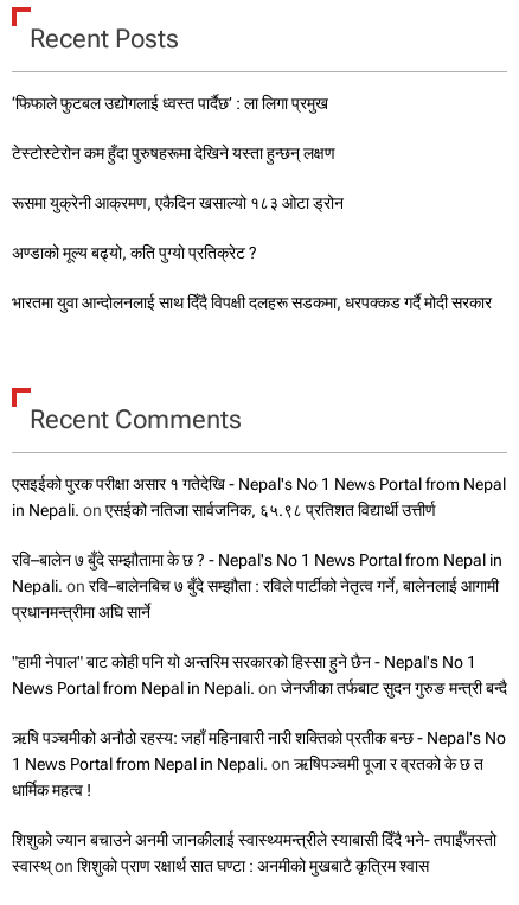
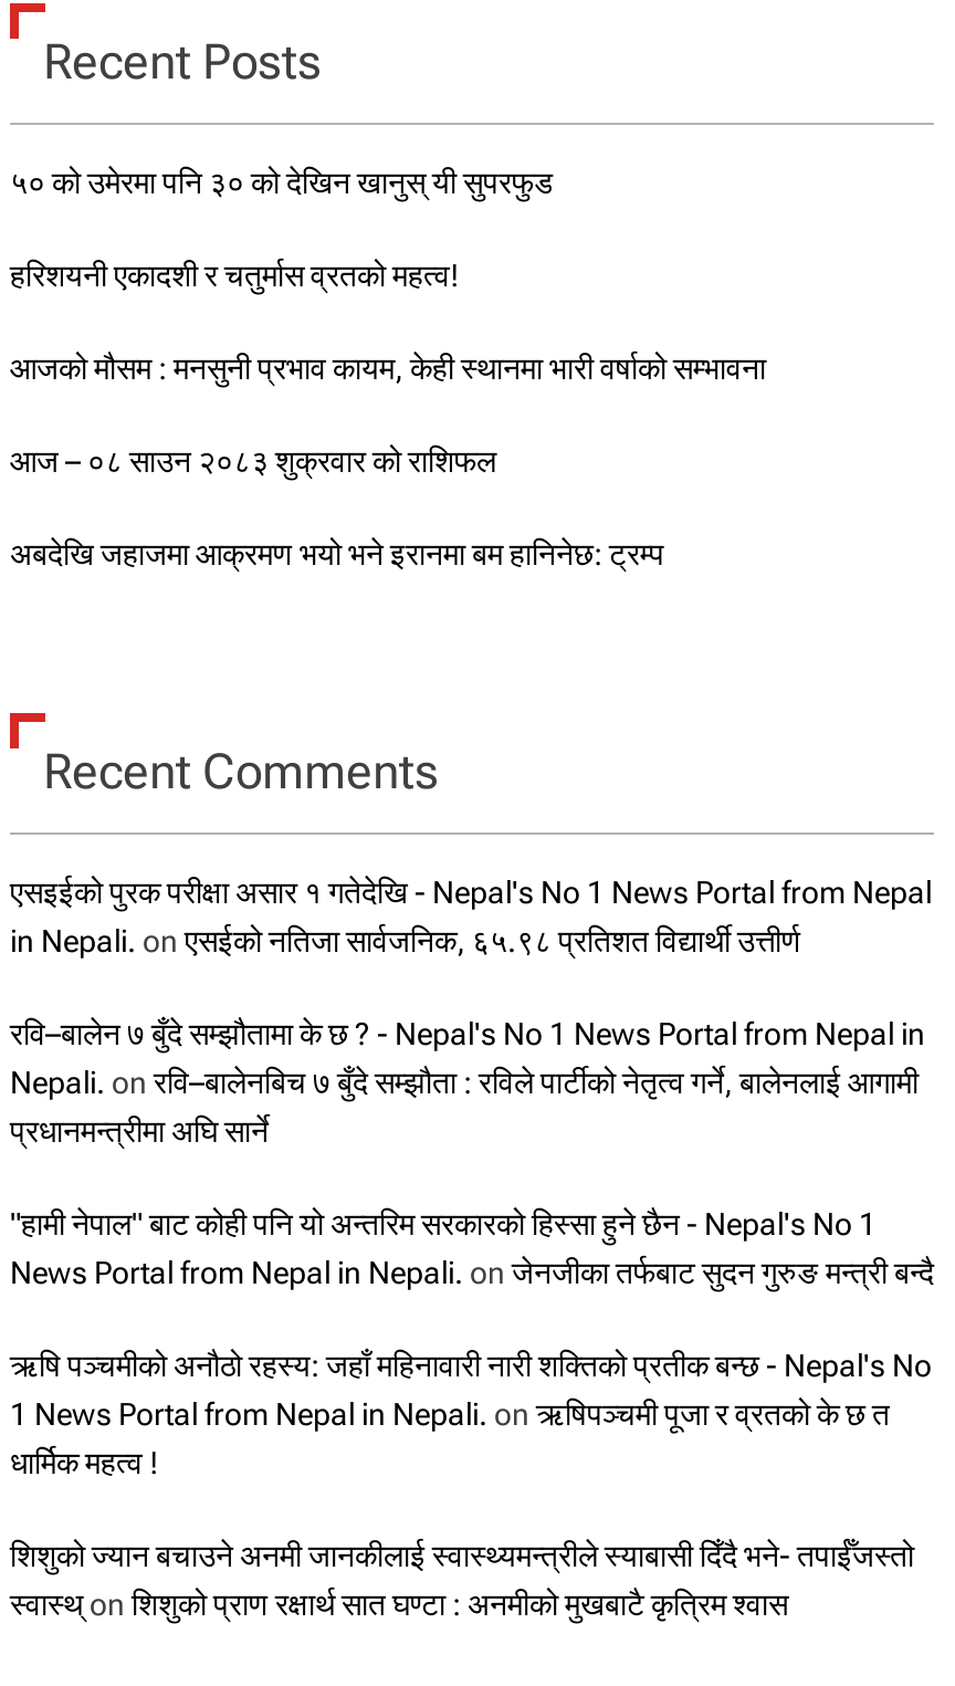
- ‘फिफाले फुटबल उद्योगलाई ध्वस्त पार्दैछ’ : ला लिगा प्रमुख
+ ५० को उमेरमा पनि ३० को देखिन खानुस् यी सुपरफुड

- टेस्टोस्टेरोन कम हुँदा पुरुषहरूमा देखिने यस्ता हुन्छन् लक्षण
+ हरिशयनी एकादशी र चतुर्मास व्रतको महत्व!

- रूसमा युक्रेनी आक्रमण, एकैदिन खसाल्यो १८३ ओटा ड्रोन
+ आजको मौसम : मनसुनी प्रभाव कायम, केही स्थानमा भारी वर्षाको सम्भावना

- अण्डाको मूल्य बढ्यो, कति पुग्याे प्रतिक्रेट ?
+ आज – ०८ साउन २०८३ शुक्रवार को राशिफल

- भारतमा युवा आन्दोलनलाई साथ दिँदै विपक्षी दलहरू सडकमा, धरपक्कड गर्दै मोदी सरकार
+ अबदेखि जहाजमा आक्रमण भयो भने इरानमा बम हानिनेछ: ट्रम्प
